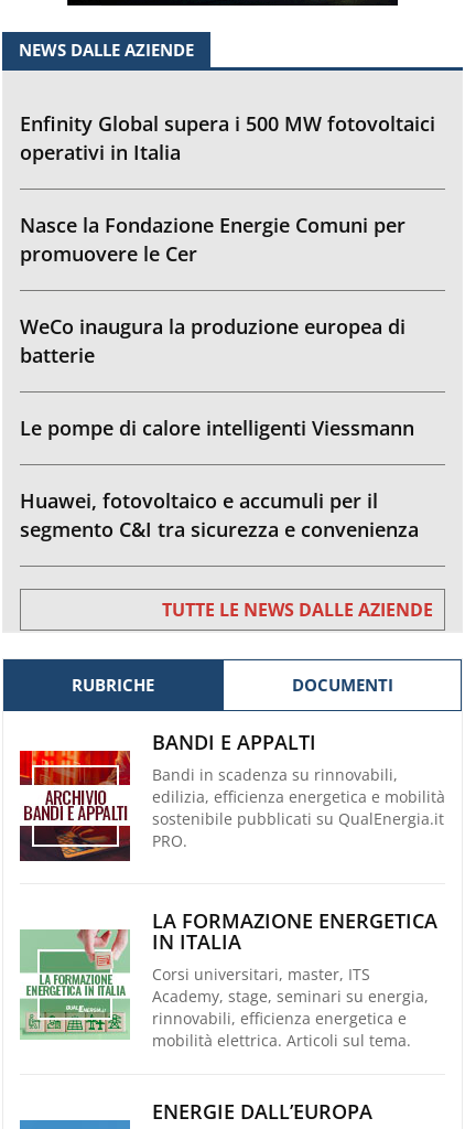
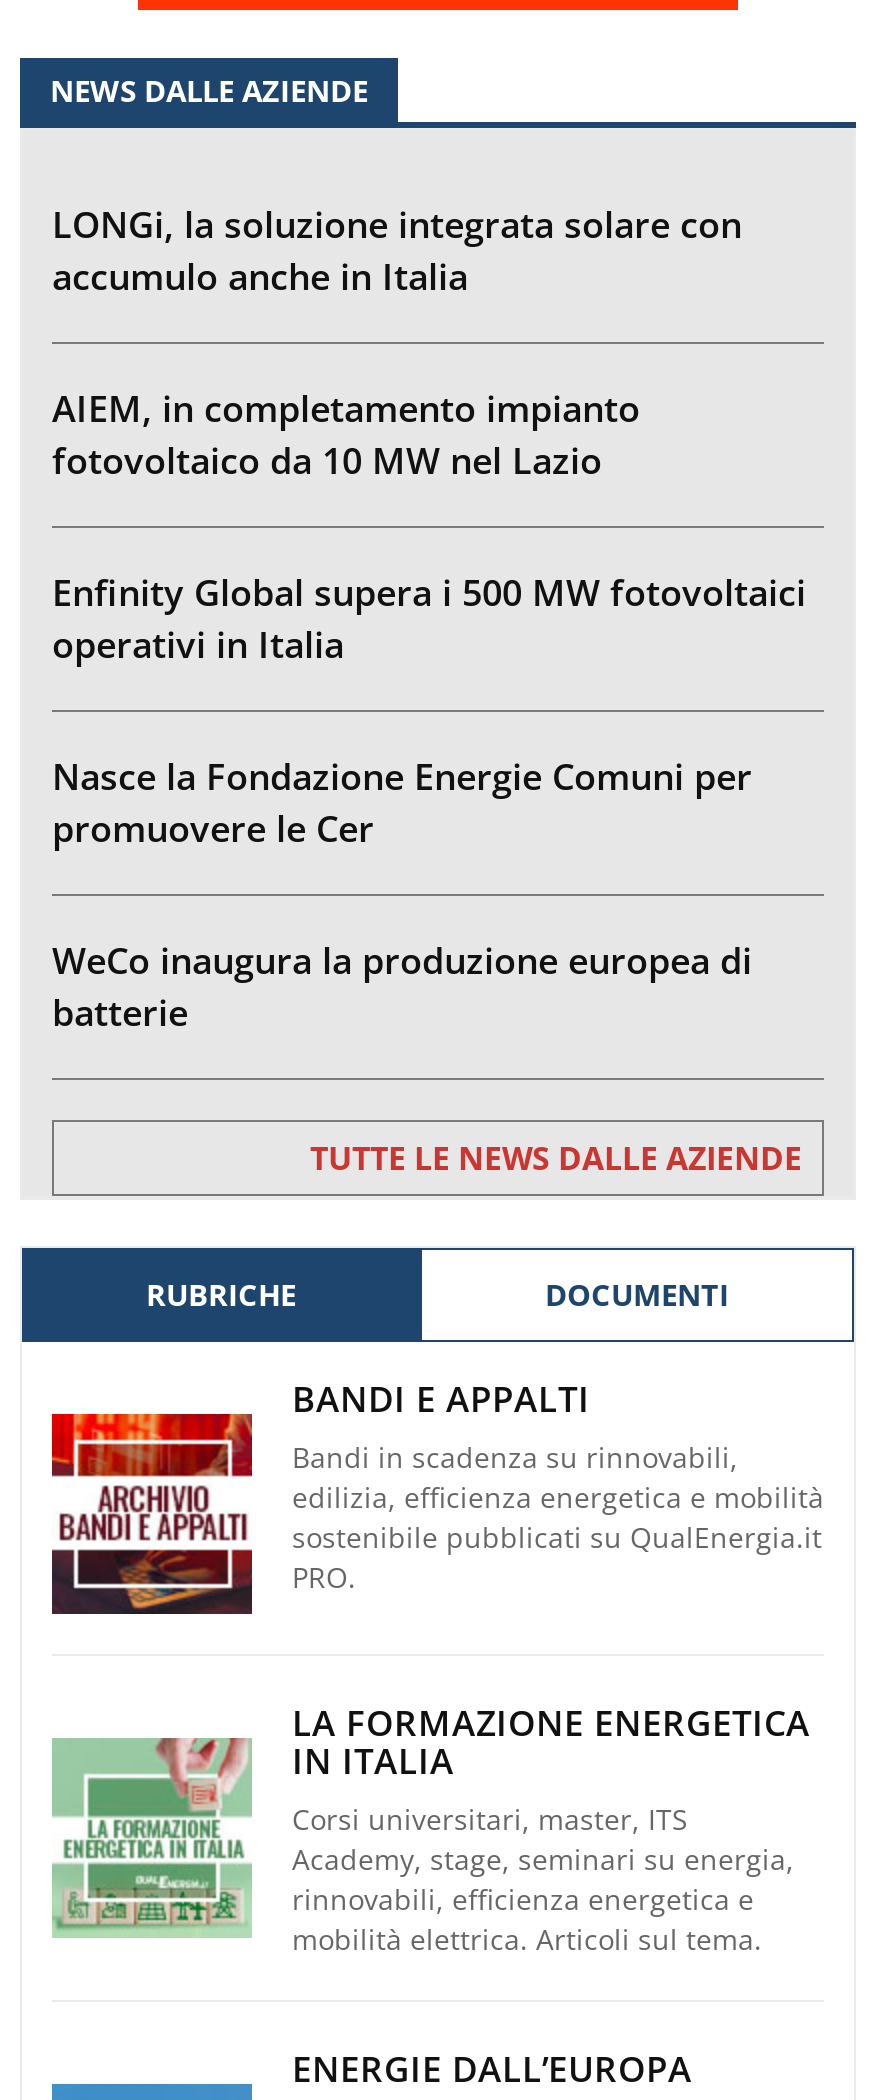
+ LONGi, la soluzione integrata solare con
+ accumulo anche in Italia
+ AIEM, in completamento impianto
+ fotovoltaico da 10 MW nel Lazio

moved down: Enfinity Global supera i 500 MW fotovoltaici | operativi in Italia | Nasce la Fondazione Energie Comuni per | promuovere le Cer | WeCo inaugura la produzione europea di | batterie

- Le pompe di calore intelligenti Viessmann
- Huawei, fotovoltaico e accumuli per il
- segmento C&I tra sicurezza e convenienza
